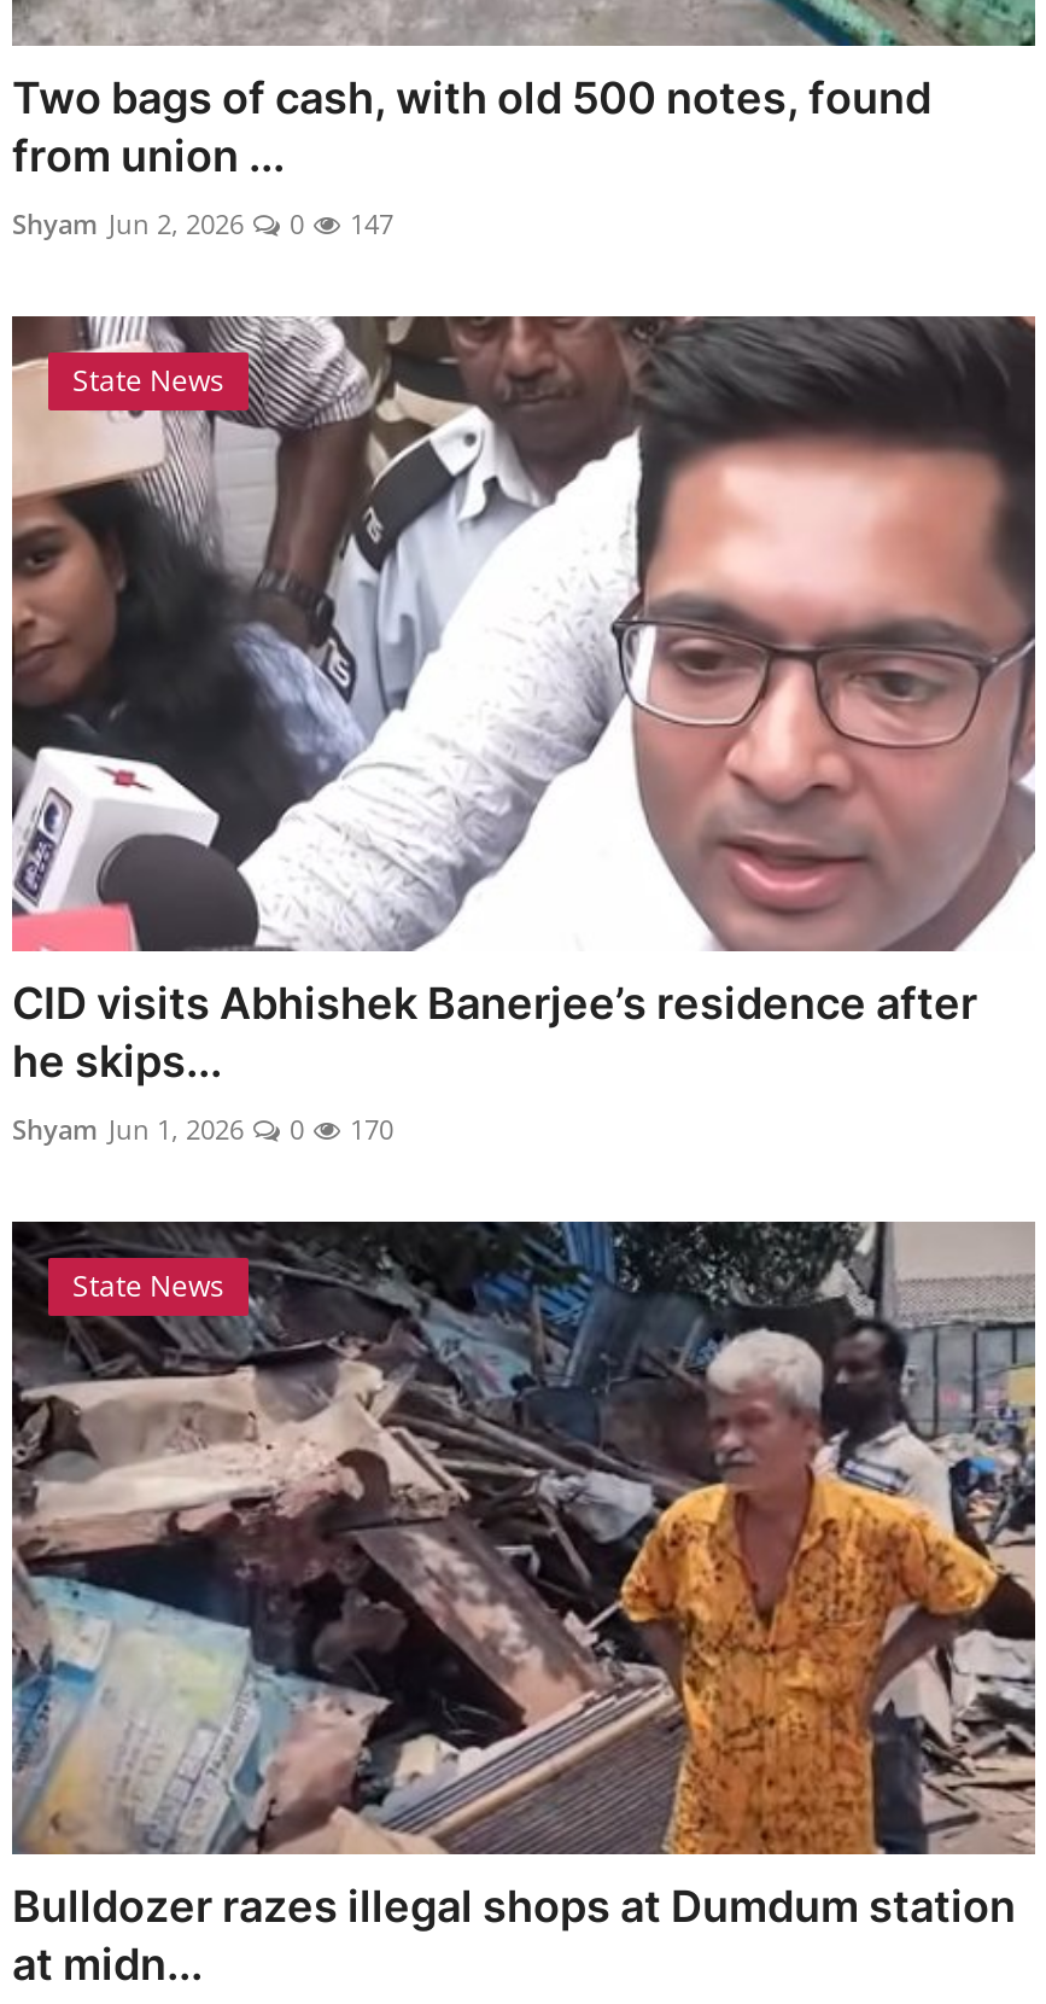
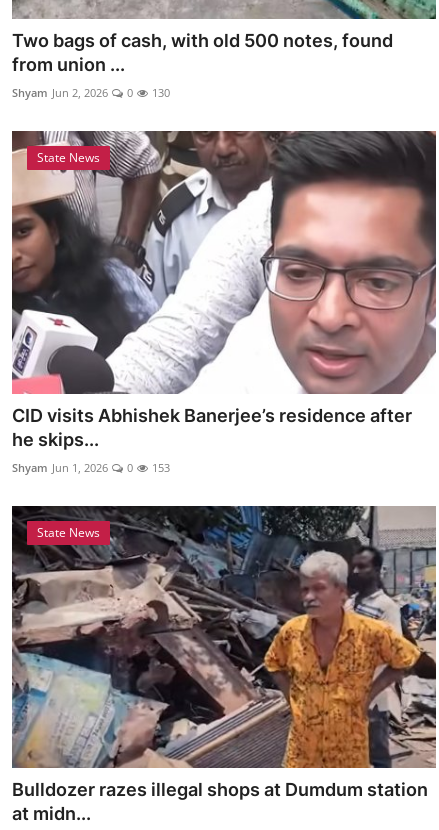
- Shyam Jun 2, 2026 0 147
+ Shyam Jun 2, 2026 0 130

- Shyam Jun 1, 2026 0 170
+ Shyam Jun 1, 2026 0 153
